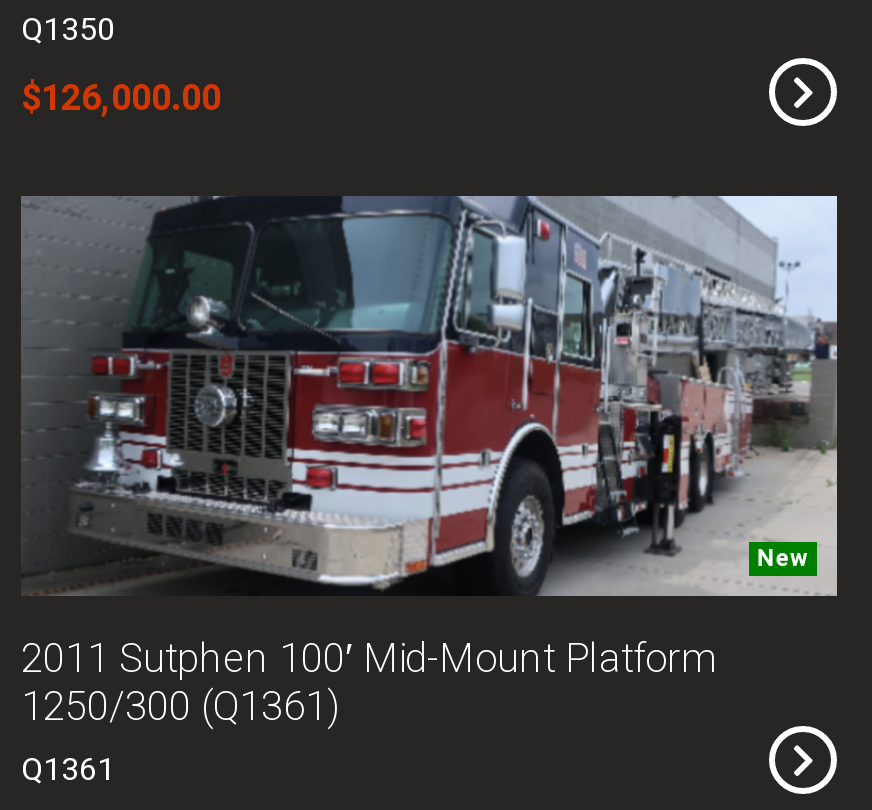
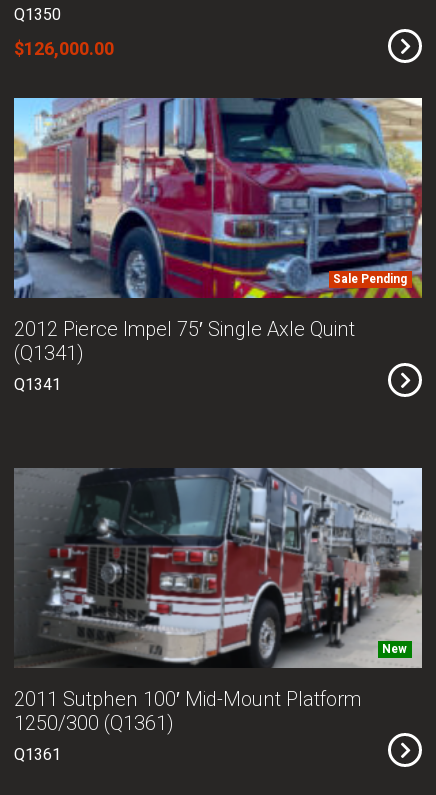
+ [image]
+ Sale Pending
+ 2012 Pierce Impel 75′ Single Axle Quint
+ (Q1341)
+ Q1341
